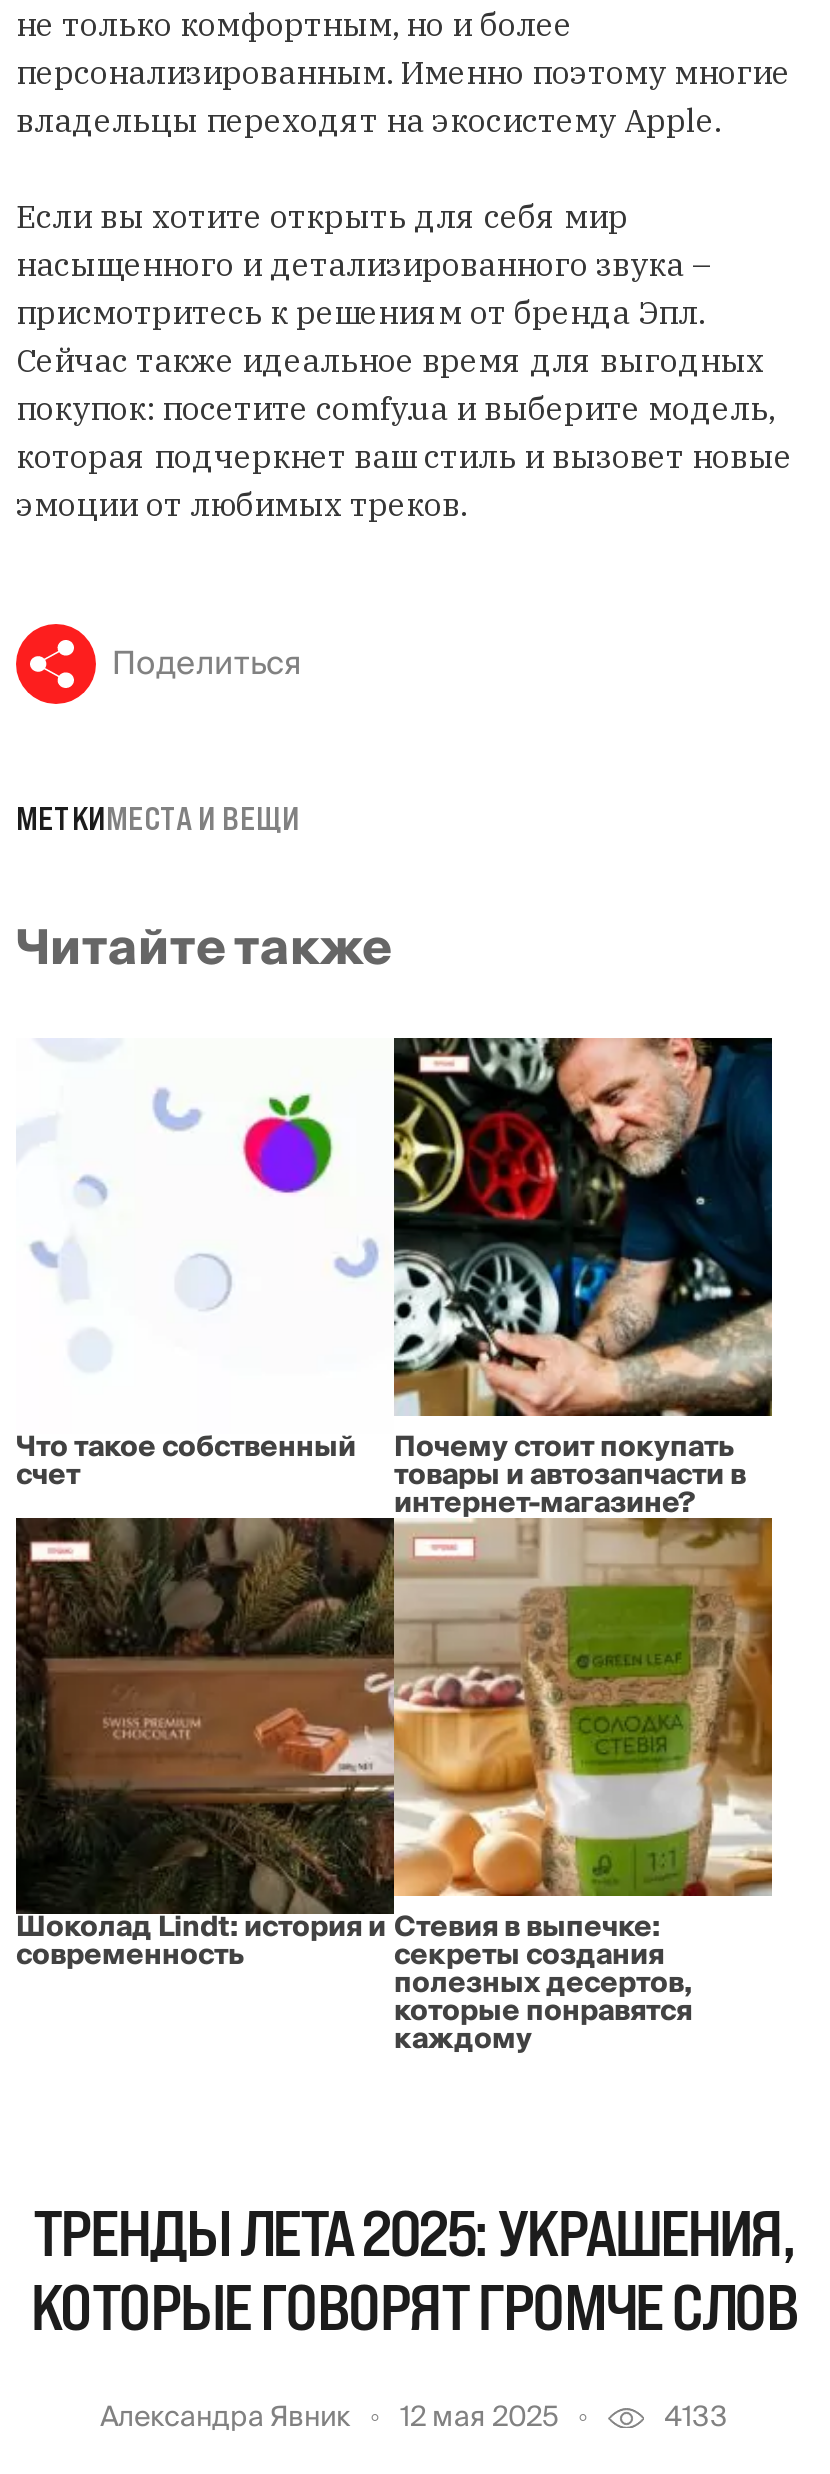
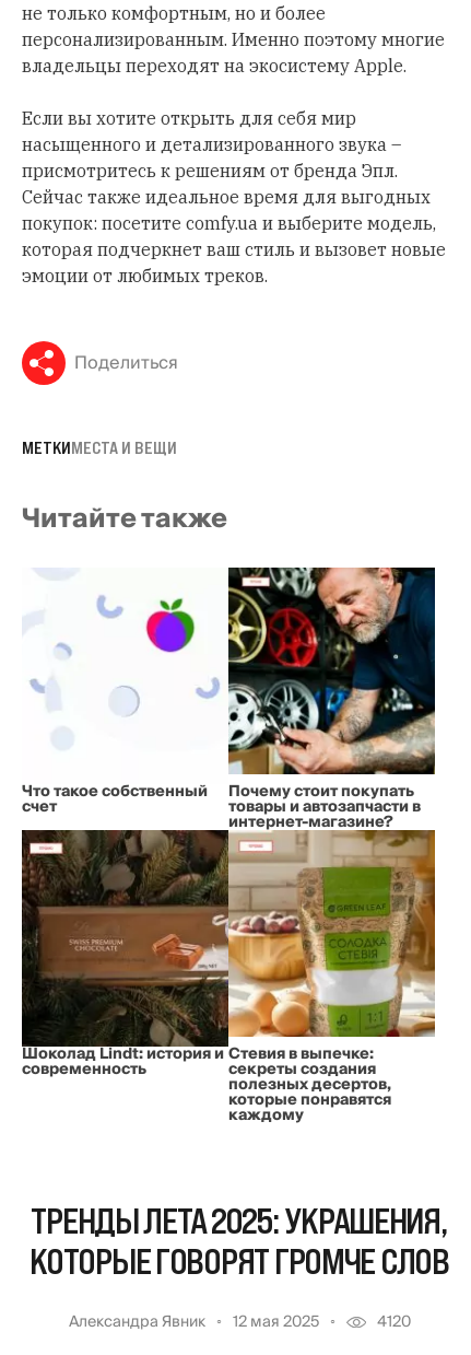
- 4133
+ 4120
